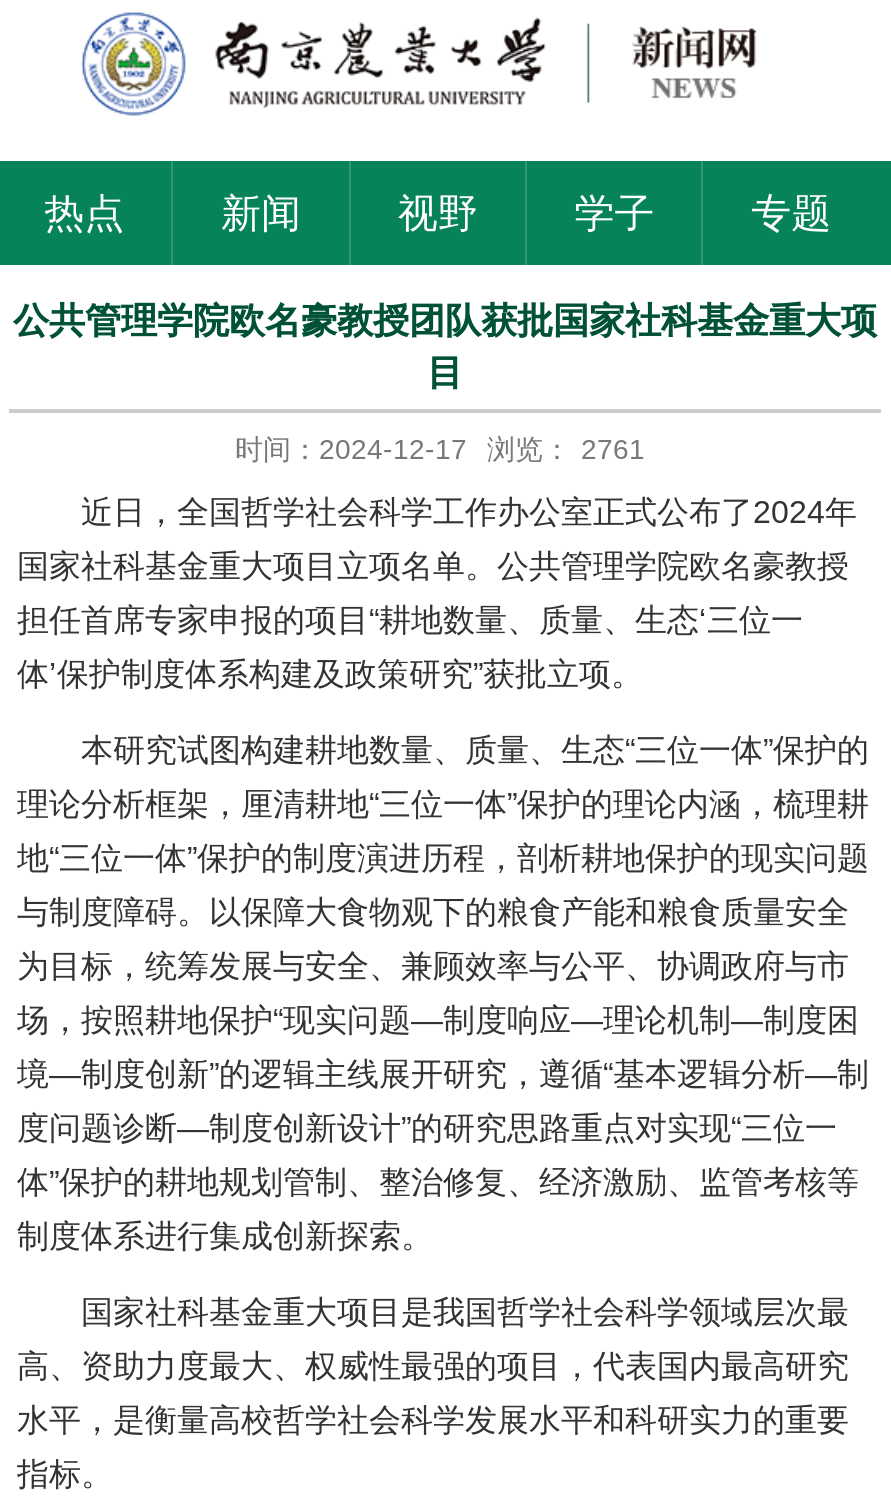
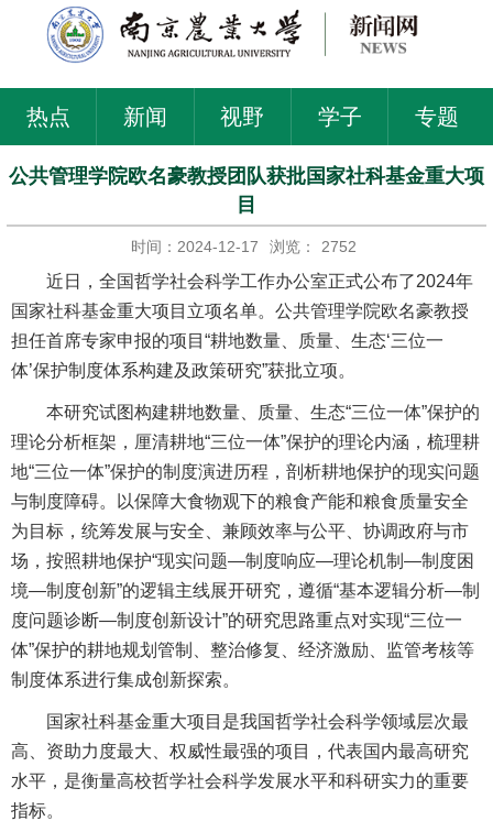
- 时间：2024-12-17 浏览： 2761
+ 时间：2024-12-17 浏览： 2752
